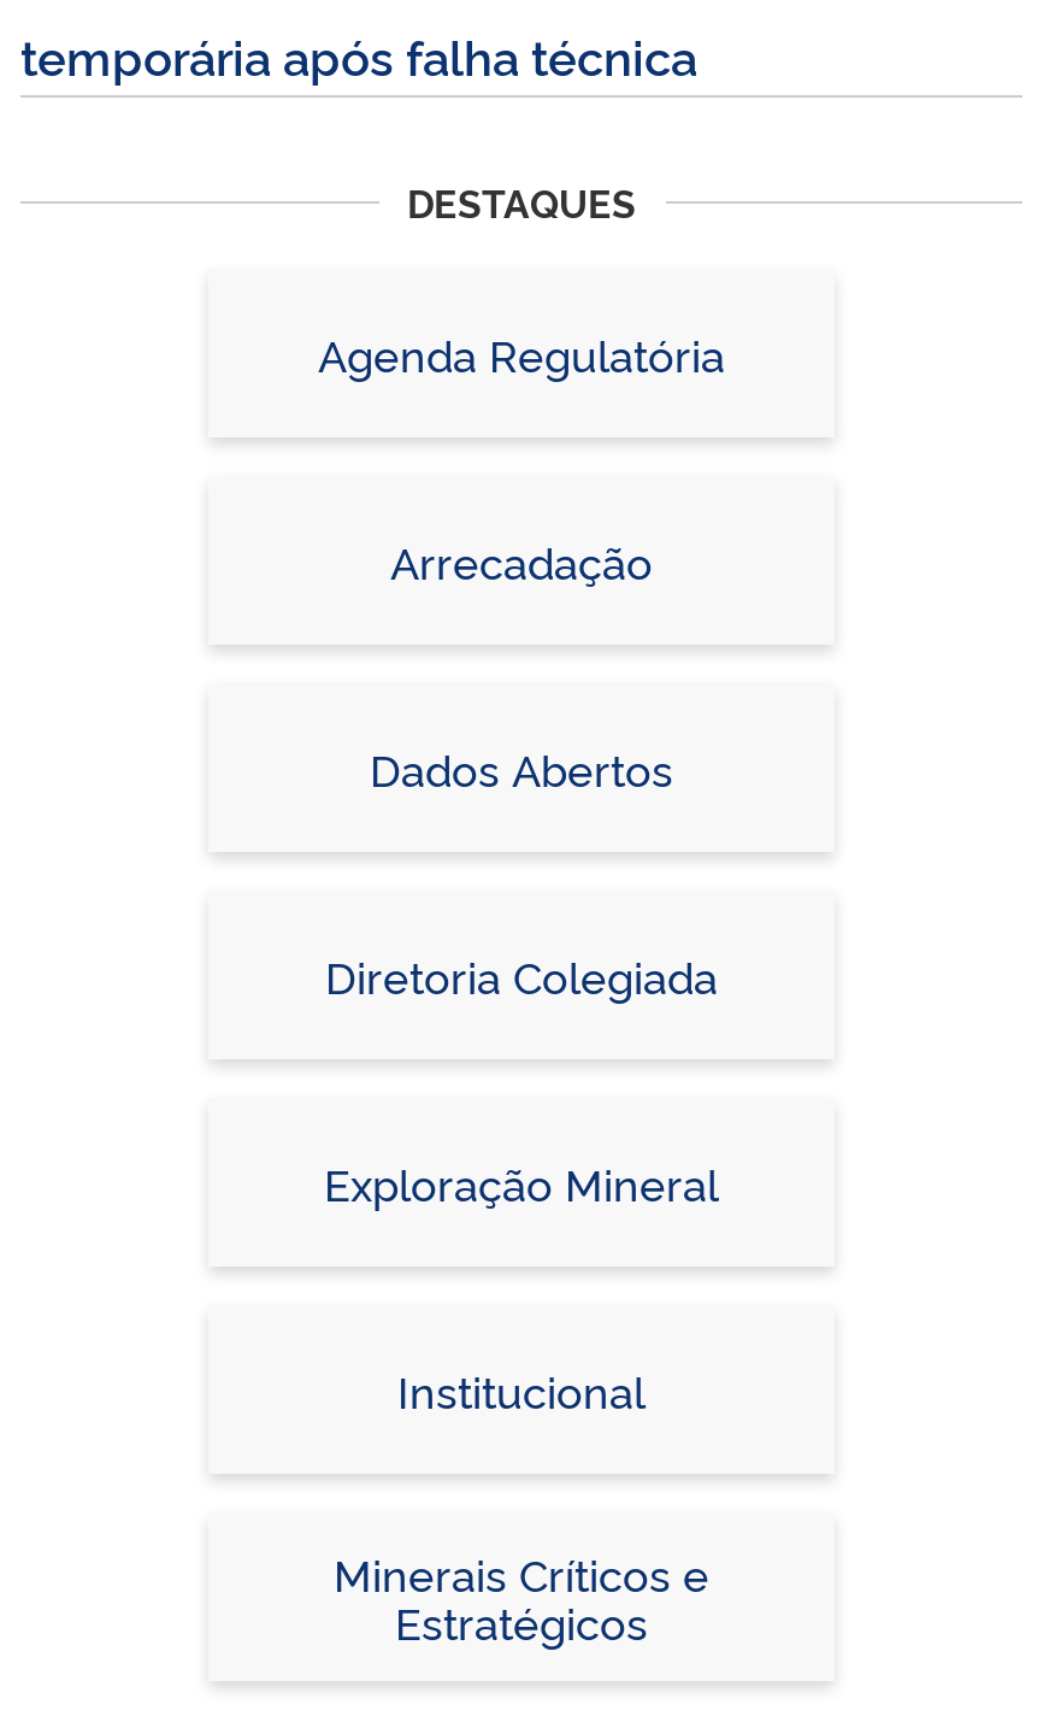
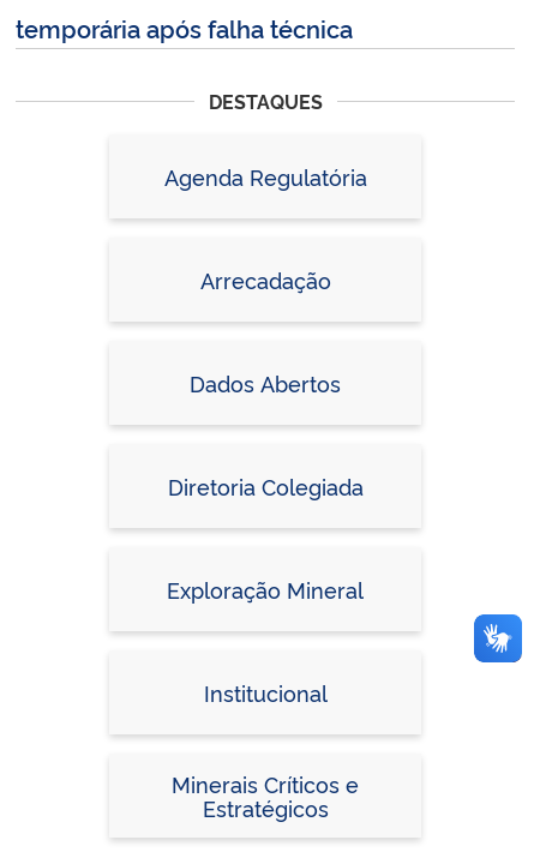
+ [image]
